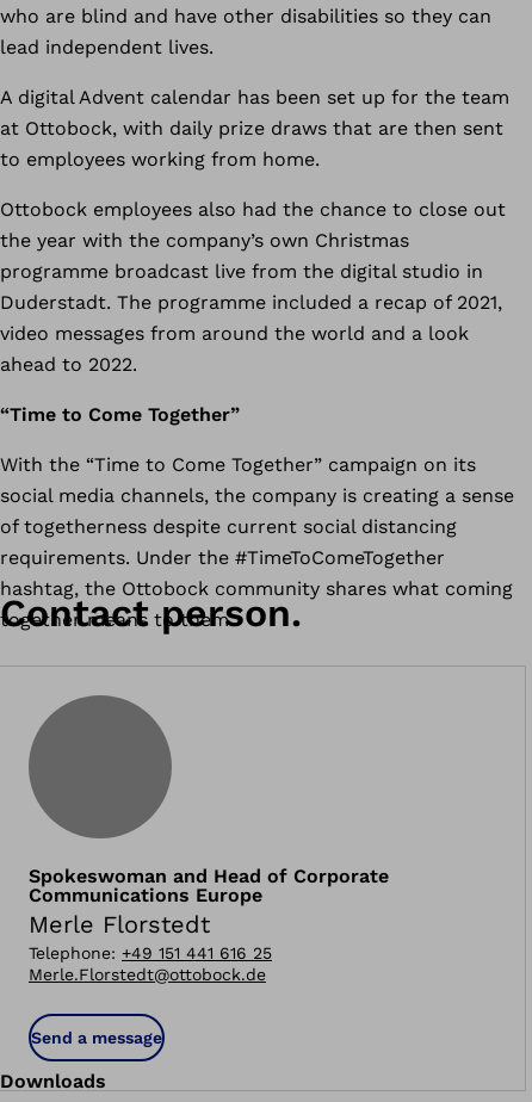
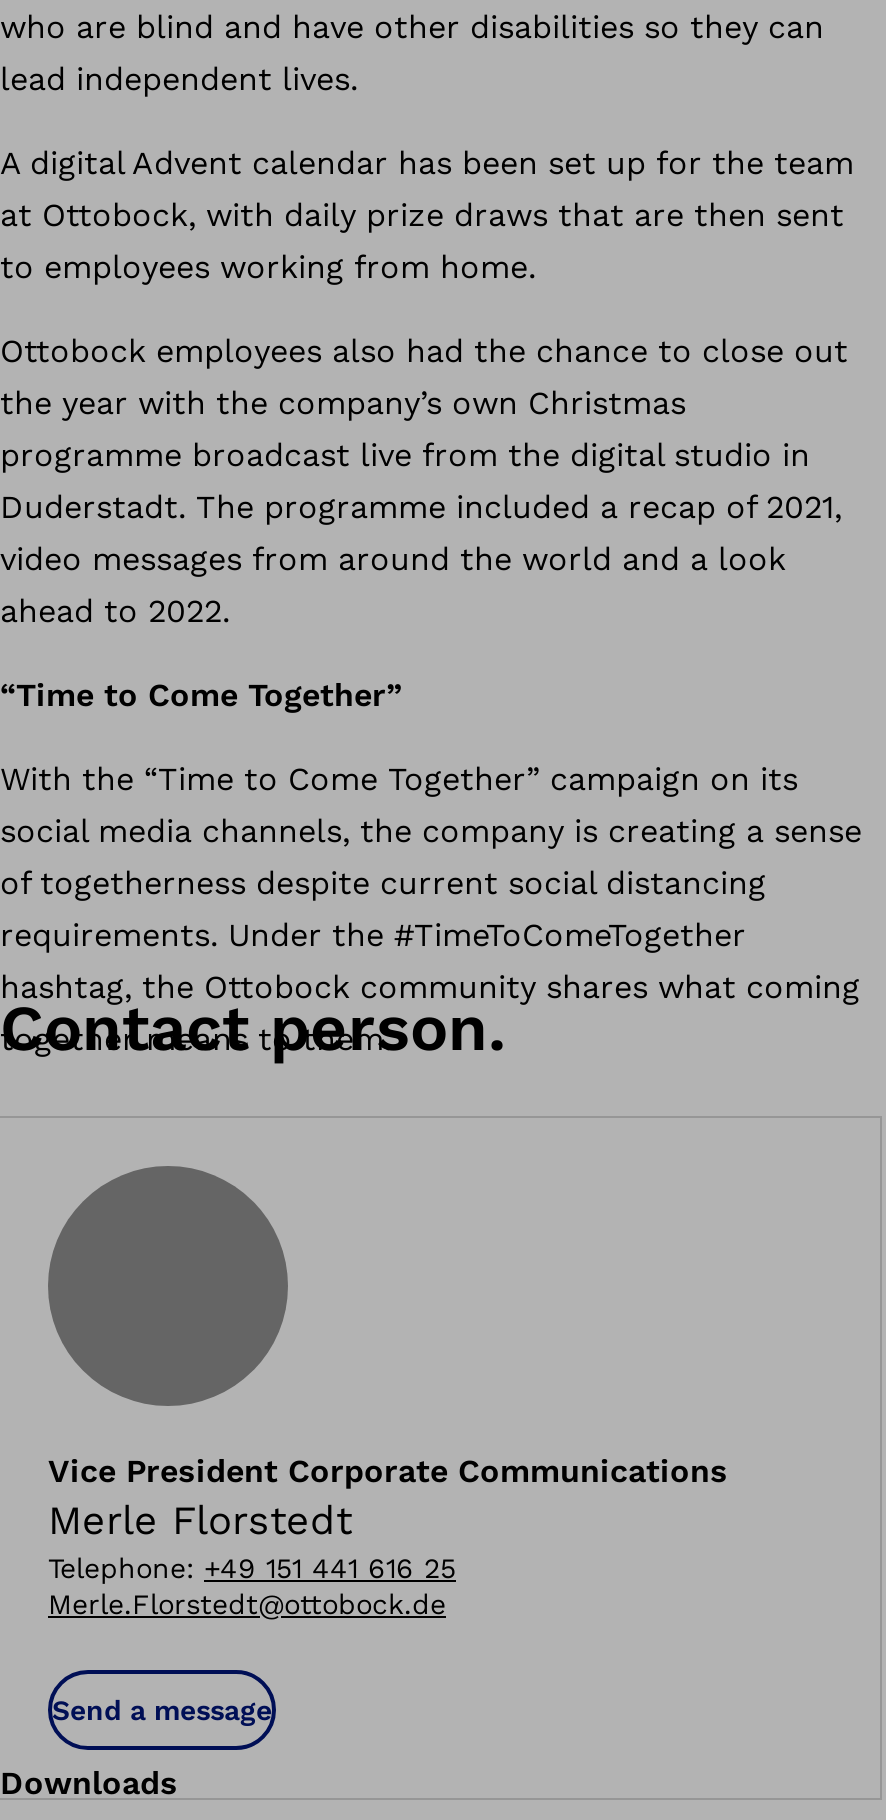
- Spokeswoman and Head of Corporate
- Communications Europe
+ Vice President Corporate Communications
